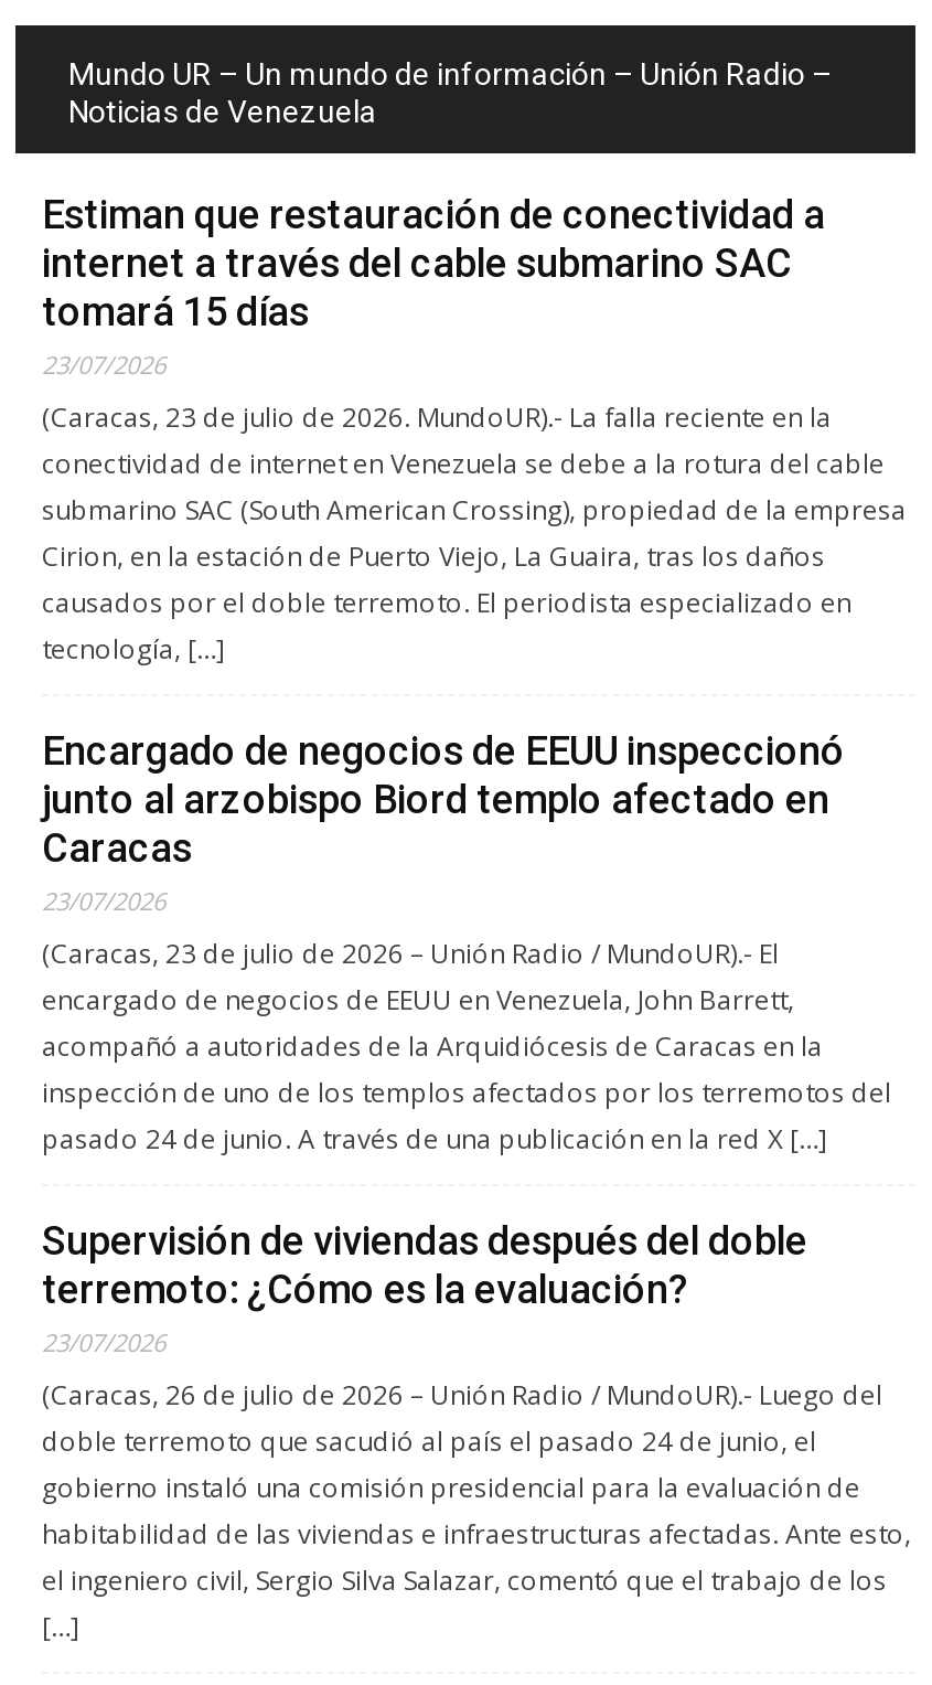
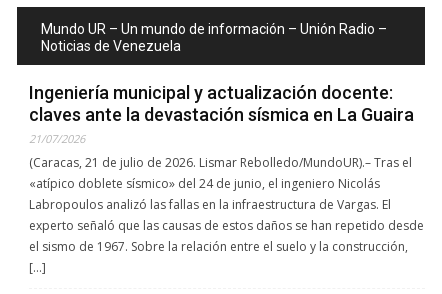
- Estiman que restauración de conectividad a
- internet a través del cable submarino SAC
- tomará 15 días
- 23/07/2026
- (Caracas, 23 de julio de 2026. MundoUR).- La falla reciente en la
- conectividad de internet en Venezuela se debe a la rotura del cable
- submarino SAC (South American Crossing), propiedad de la empresa
- Cirion, en la estación de Puerto Viejo, La Guaira, tras los daños
- causados por el doble terremoto. El periodista especializado en
- tecnología, […]
- Encargado de negocios de EEUU inspeccionó
- junto al arzobispo Biord templo afectado en
- Caracas
- 23/07/2026
- (Caracas, 23 de julio de 2026 – Unión Radio / MundoUR).- El
- encargado de negocios de EEUU en Venezuela, John Barrett,
- acompañó a autoridades de la Arquidiócesis de Caracas en la
- inspección de uno de los templos afectados por los terremotos del
- pasado 24 de junio. A través de una publicación en la red X […]
- Supervisión de viviendas después del doble
- terremoto: ¿Cómo es la evaluación?
- 23/07/2026
- (Caracas, 26 de julio de 2026 – Unión Radio / MundoUR).- Luego del
- doble terremoto que sacudió al país el pasado 24 de junio, el
- gobierno instaló una comisión presidencial para la evaluación de
- habitabilidad de las viviendas e infraestructuras afectadas. Ante esto,
- el ingeniero civil, Sergio Silva Salazar, comentó que el trabajo de los
+ Ingeniería municipal y actualización docente:
+ claves ante la devastación sísmica en La Guaira
+ 21/07/2026
+ (Caracas, 21 de julio de 2026. Lismar Rebolledo/MundoUR).– Tras el
+ «atípico doblete sísmico» del 24 de junio, el ingeniero Nicolás
+ Labropoulos analizó las fallas en la infraestructura de Vargas. El
+ experto señaló que las causas de estos daños se han repetido desde
+ el sismo de 1967. Sobre la relación entre el suelo y la construcción,
